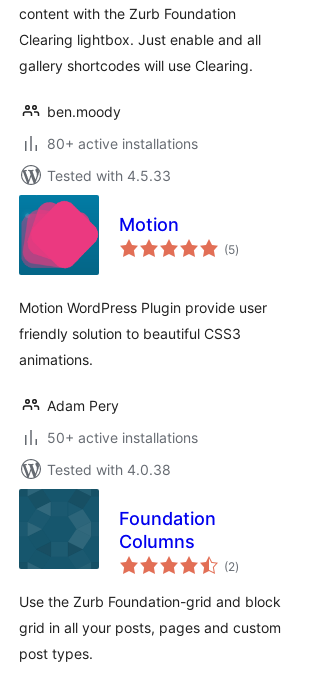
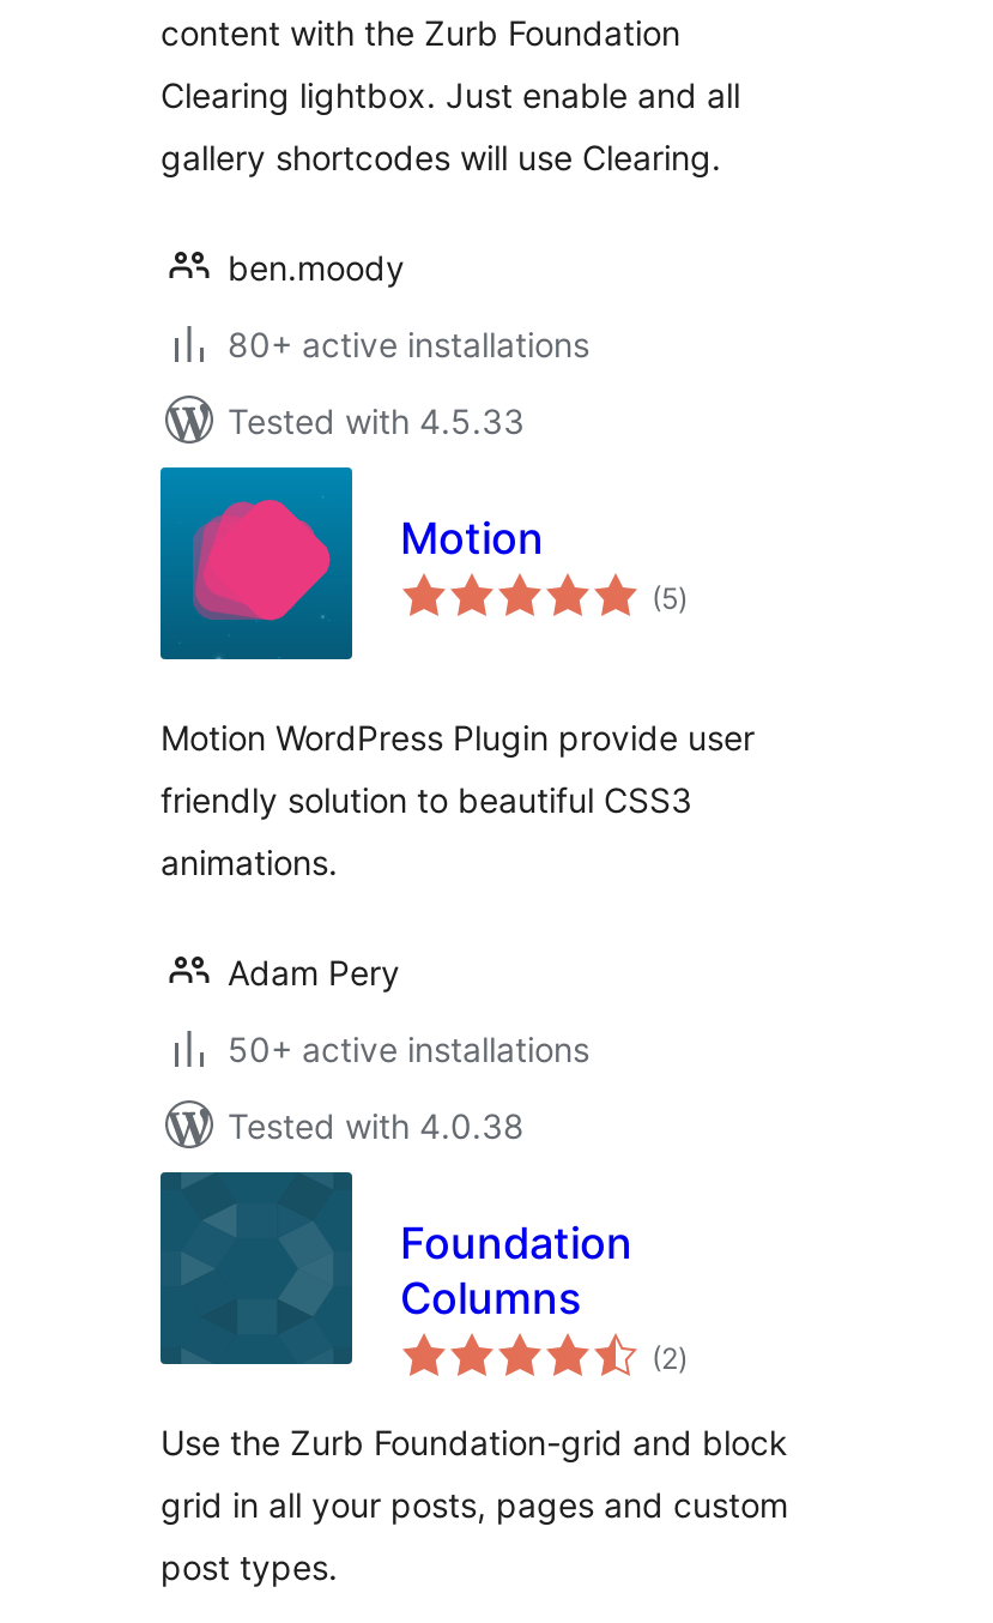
- [image]
+ [image]
